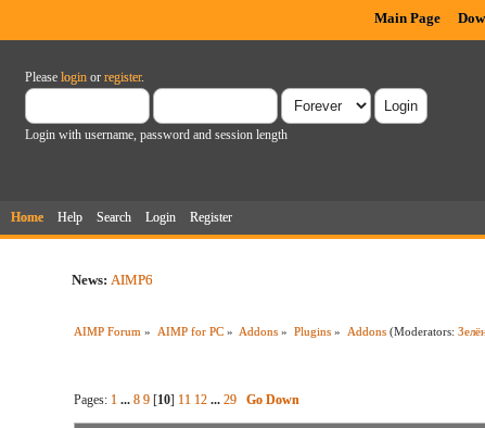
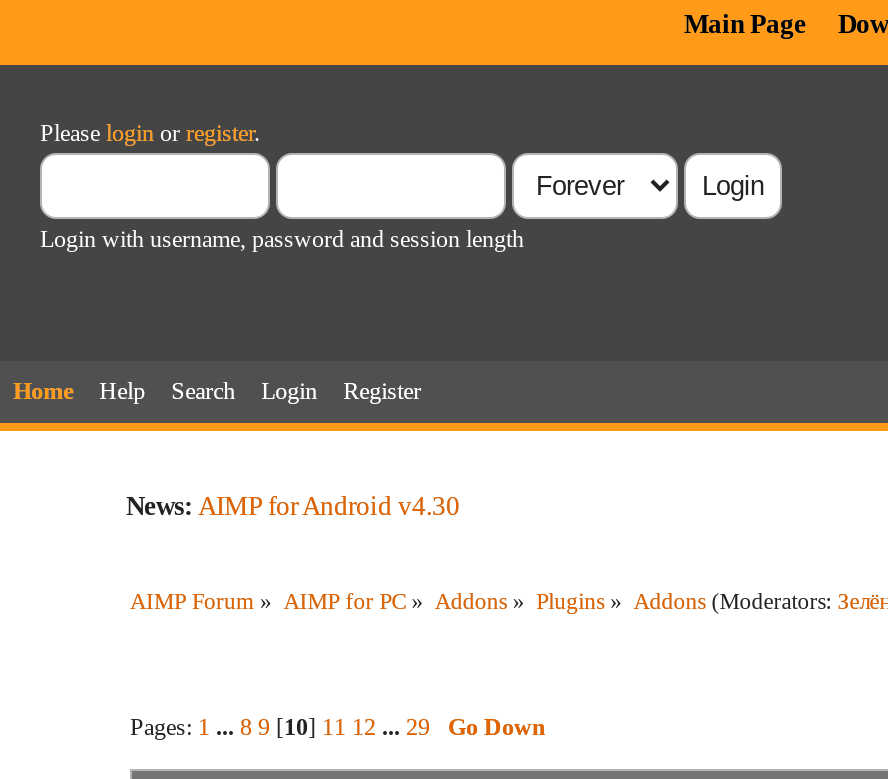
- News: AIMP6
+ News: AIMP for Android v4.30
